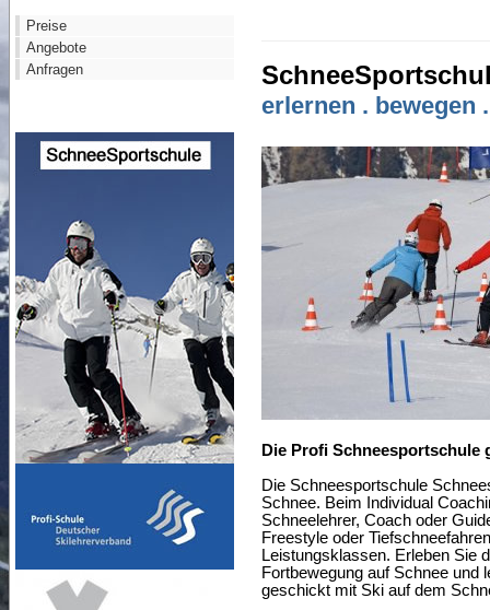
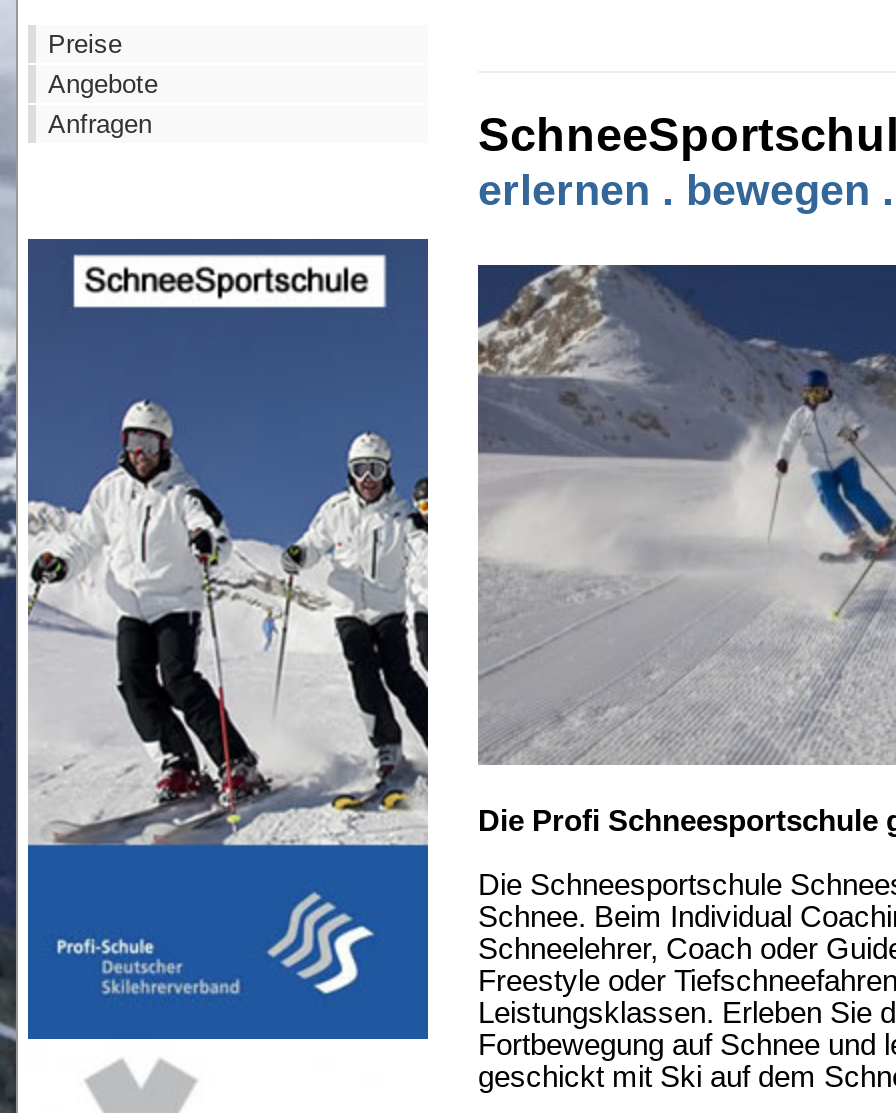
- [image]
+ [image]
